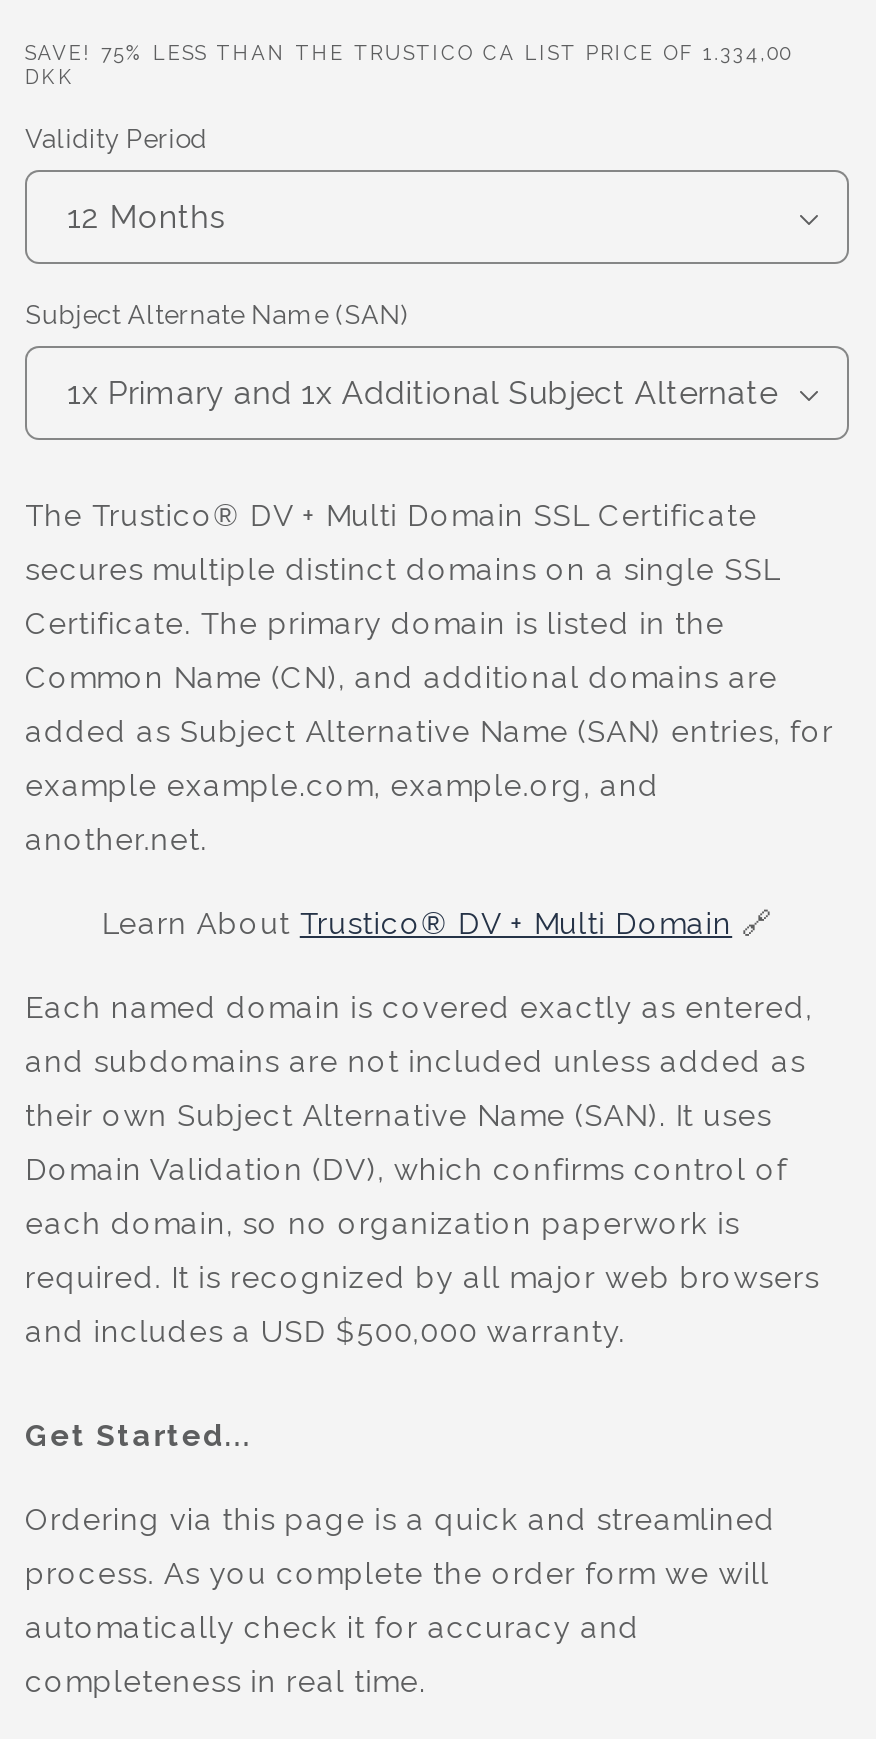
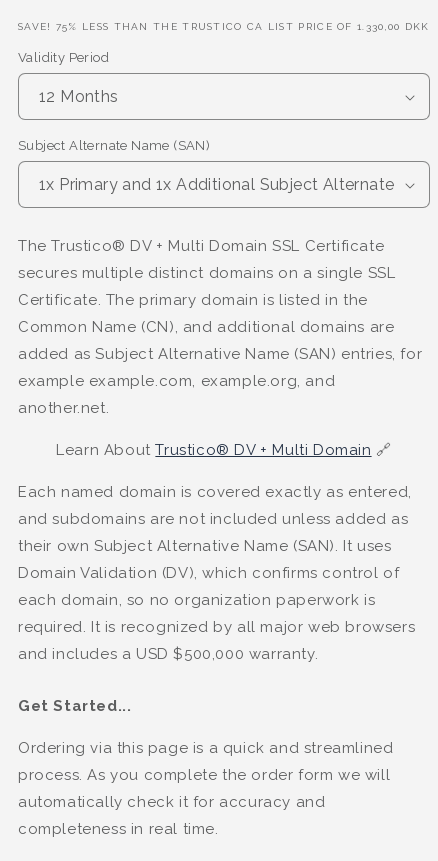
- SAVE! 75% LESS THAN THE TRUSTICO CA LIST PRICE OF 1.334,00
- DKK
+ SAVE! 75% LESS THAN THE TRUSTICO CA LIST PRICE OF 1.330,00 DKK
